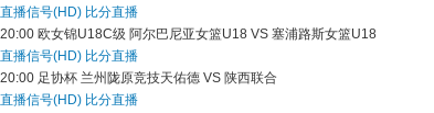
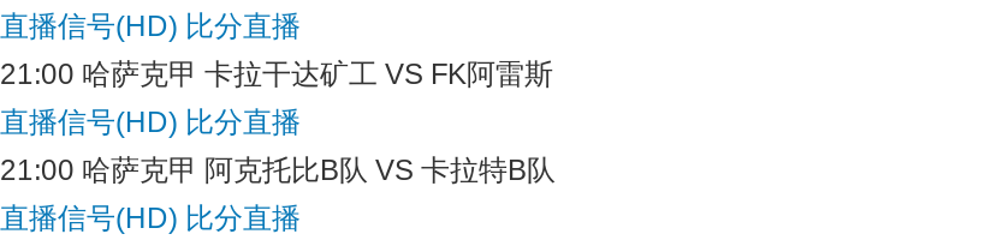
- 20:00 欧女锦U18C级阿尔巴尼亚女篮U18 VS 塞浦路斯女篮U18
+ 21:00 哈萨克甲卡拉干达矿工 VS FK阿雷斯

- 20:00 足协杯兰州陇原竞技天佑德 VS 陕西联合
+ 21:00 哈萨克甲阿克托比B队 VS 卡拉特B队
